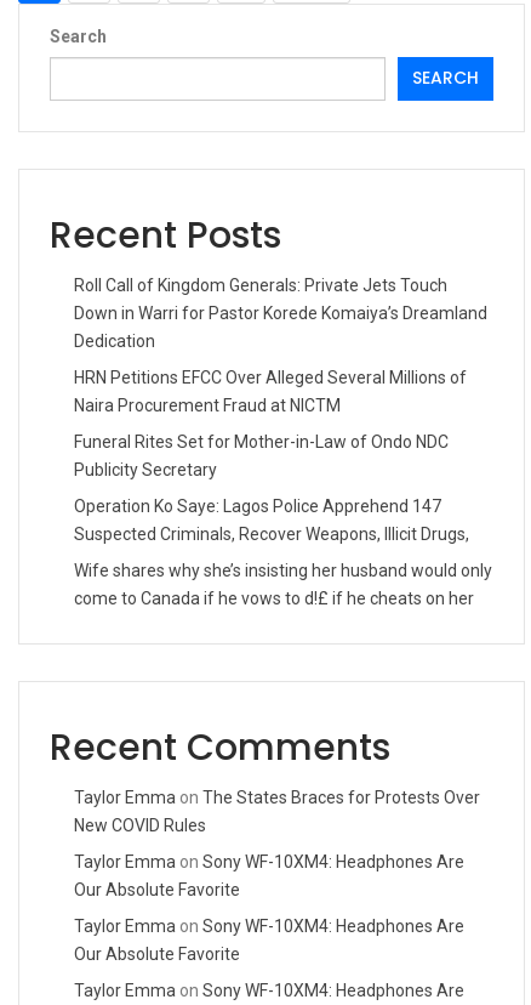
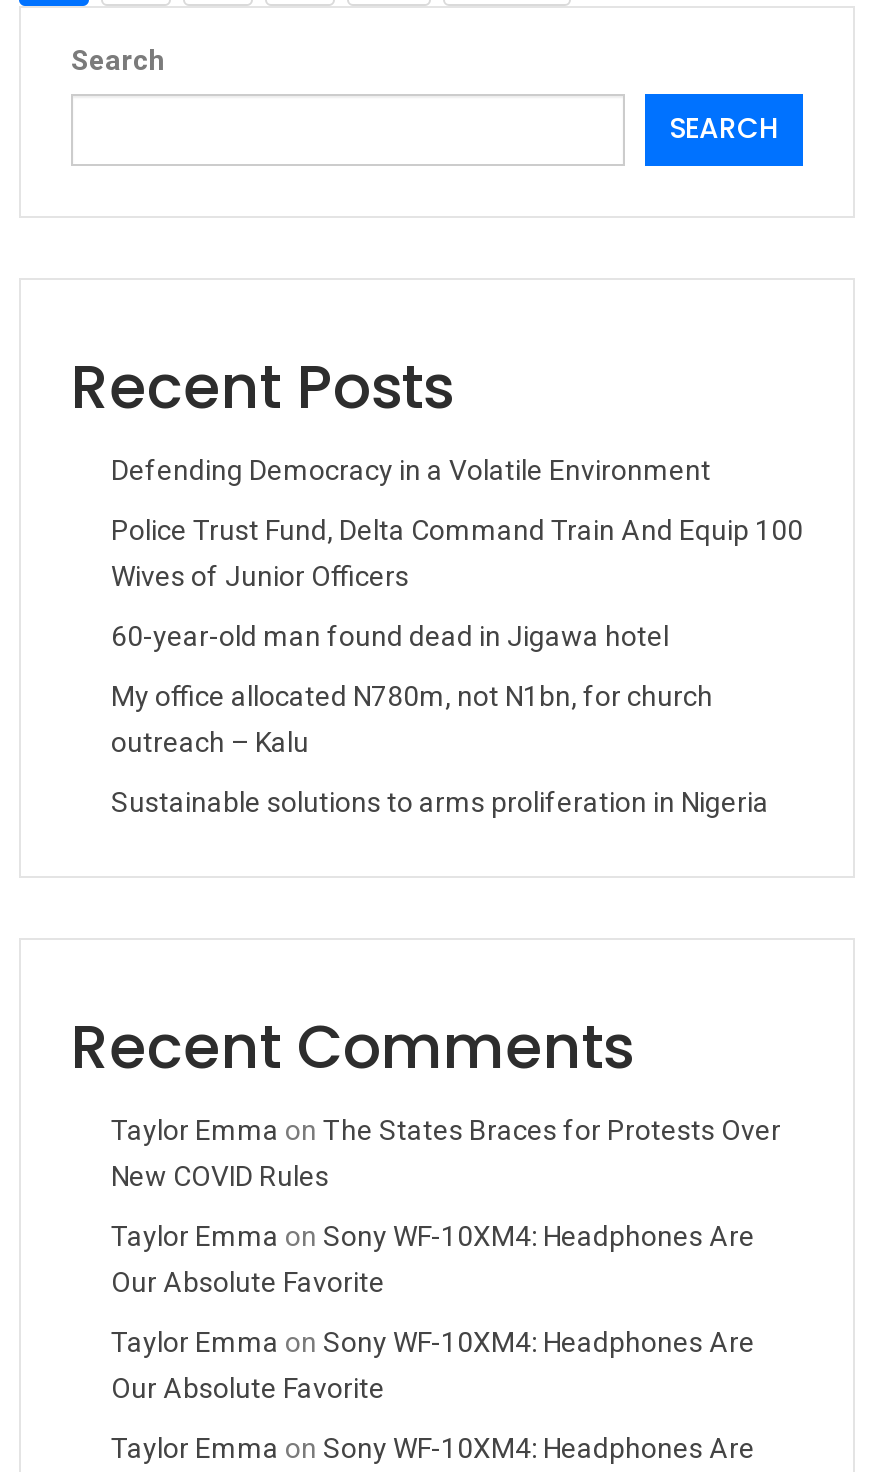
- Roll Call of Kingdom Generals: Private Jets Touch
- Down in Warri for Pastor Korede Komaiya’s Dreamland
- Dedication
+ Defending Democracy in a Volatile Environment

- HRN Petitions EFCC Over Alleged Several Millions of
- Naira Procurement Fraud at NICTM
+ Police Trust Fund, Delta Command Train And Equip 100
+ Wives of Junior Officers

- Funeral Rites Set for Mother-in-Law of Ondo NDC
- Publicity Secretary
+ 60-year-old man found dead in Jigawa hotel

- Operation Ko Saye: Lagos Police Apprehend 147
- Suspected Criminals, Recover Weapons, Illicit Drugs,
+ My office allocated N780m, not N1bn, for church
+ outreach – Kalu

- Wife shares why she’s insisting her husband would only
- come to Canada if he vows to d!£ if he cheats on her
+ Sustainable solutions to arms proliferation in Nigeria
